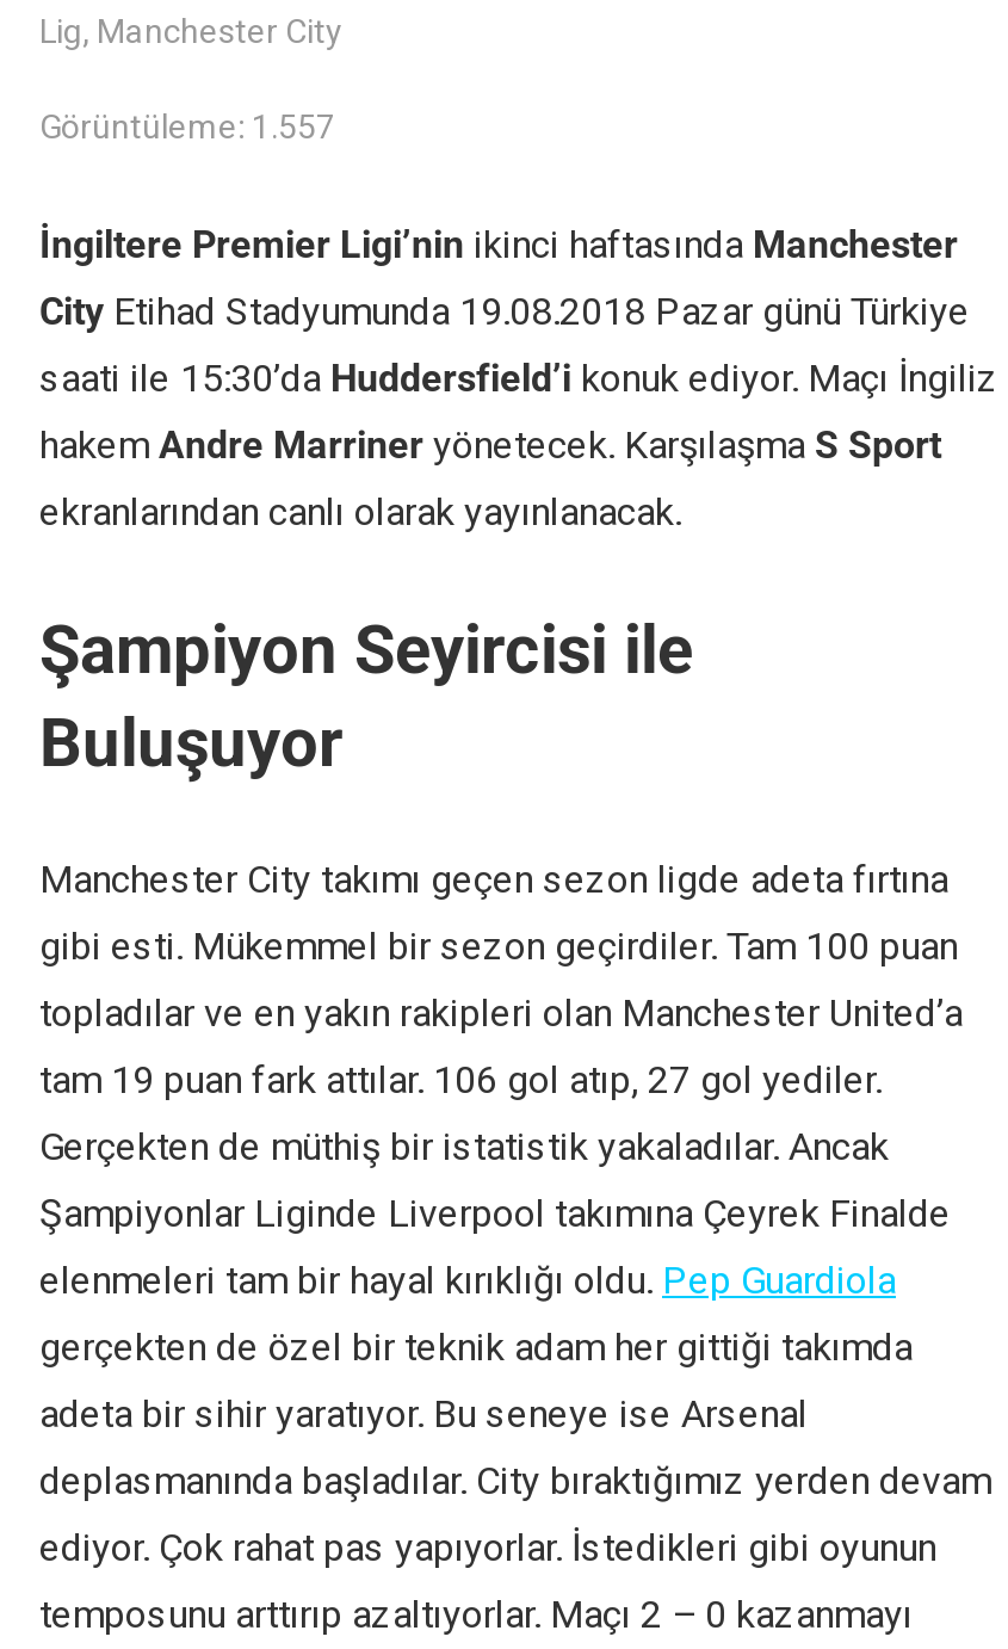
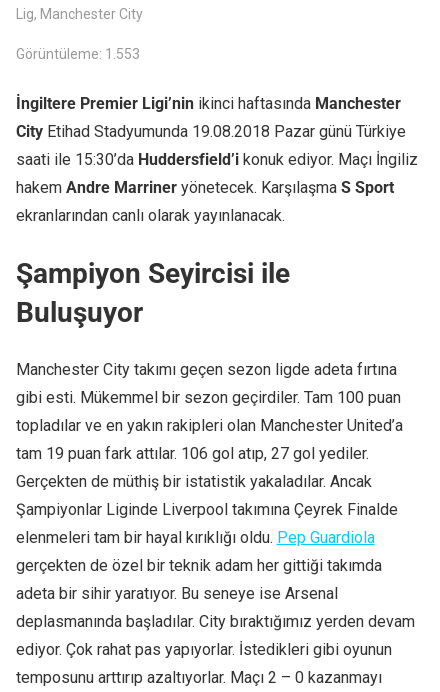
- Görüntüleme: 1.557
+ Görüntüleme: 1.553
